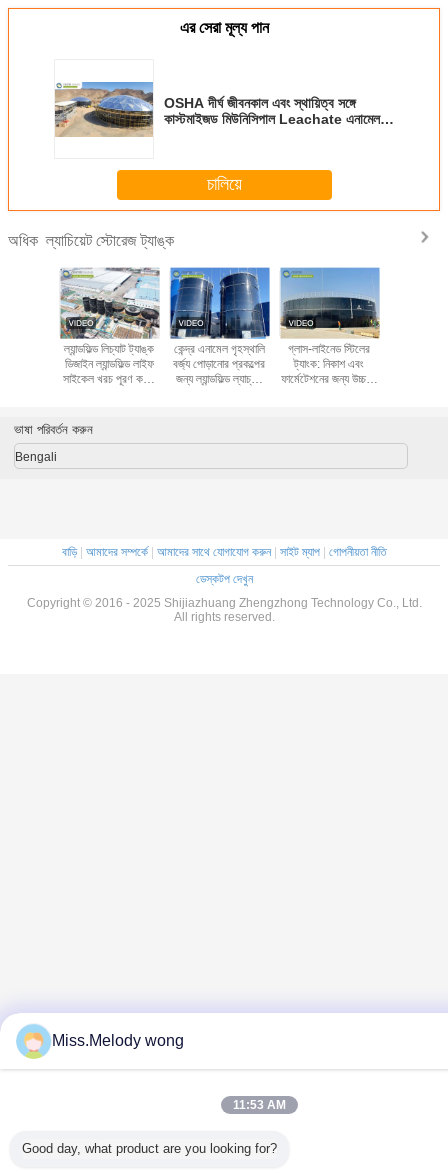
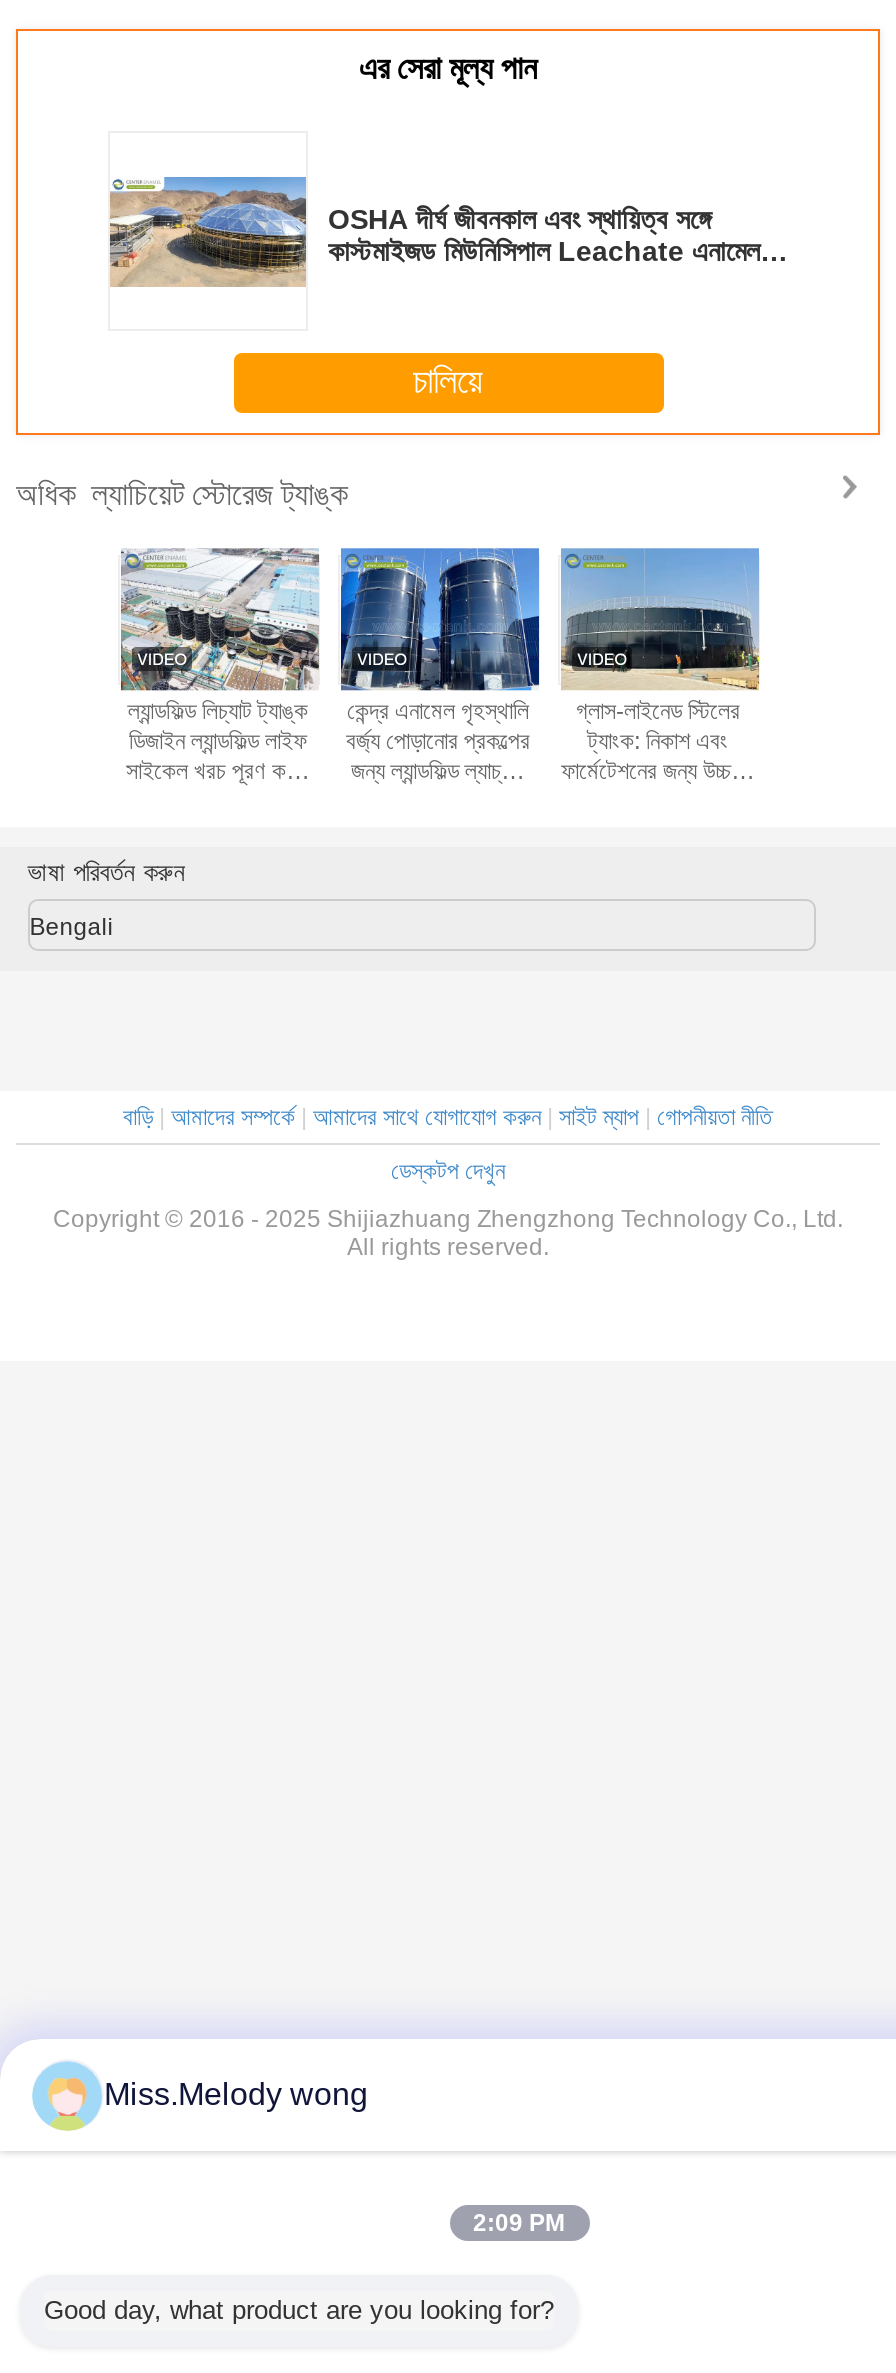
- 11:53 AM
+ 2:09 PM
